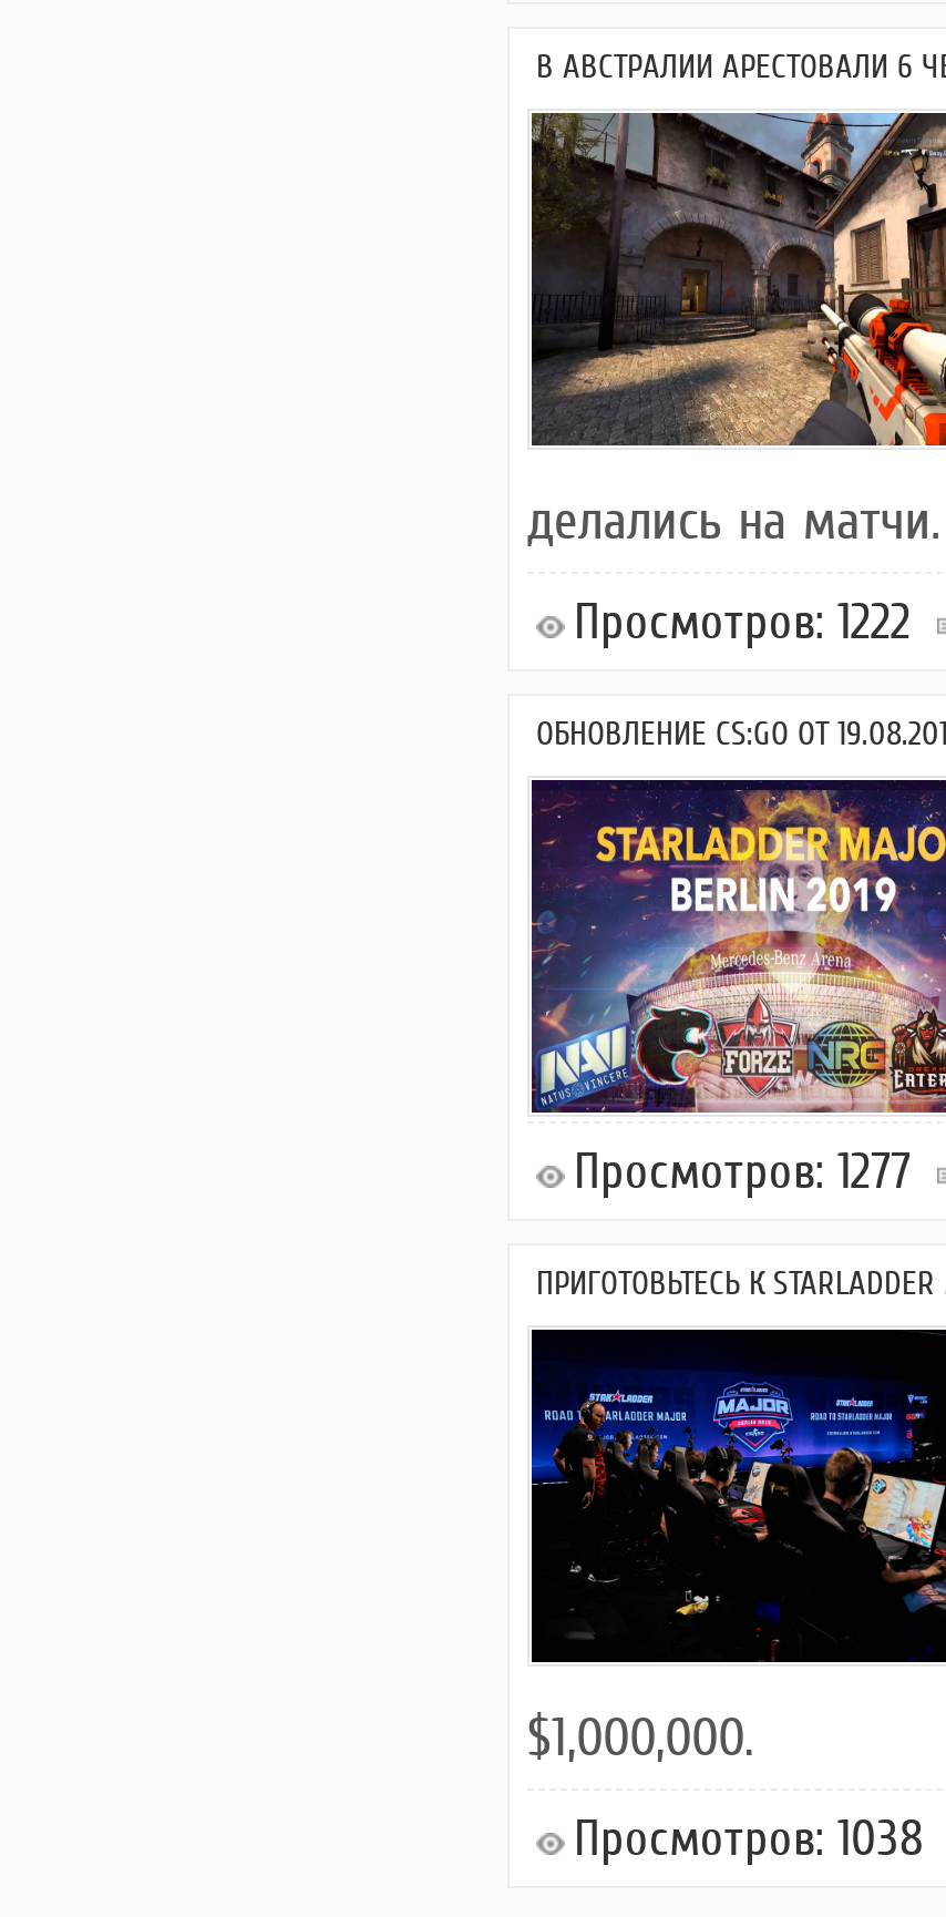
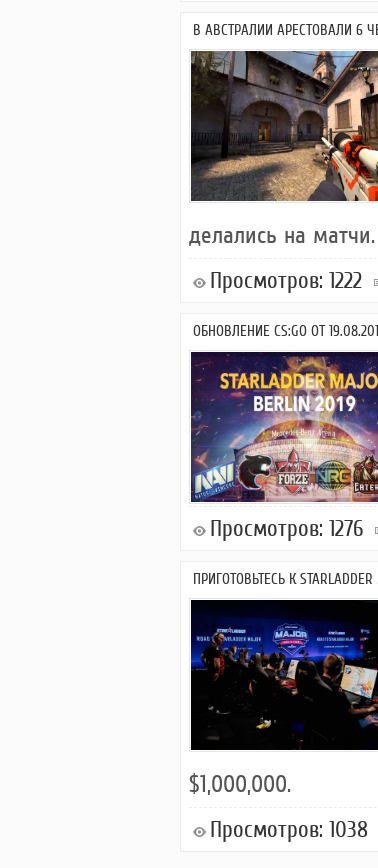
- Просмотров: 1277
+ Просмотров: 1276
